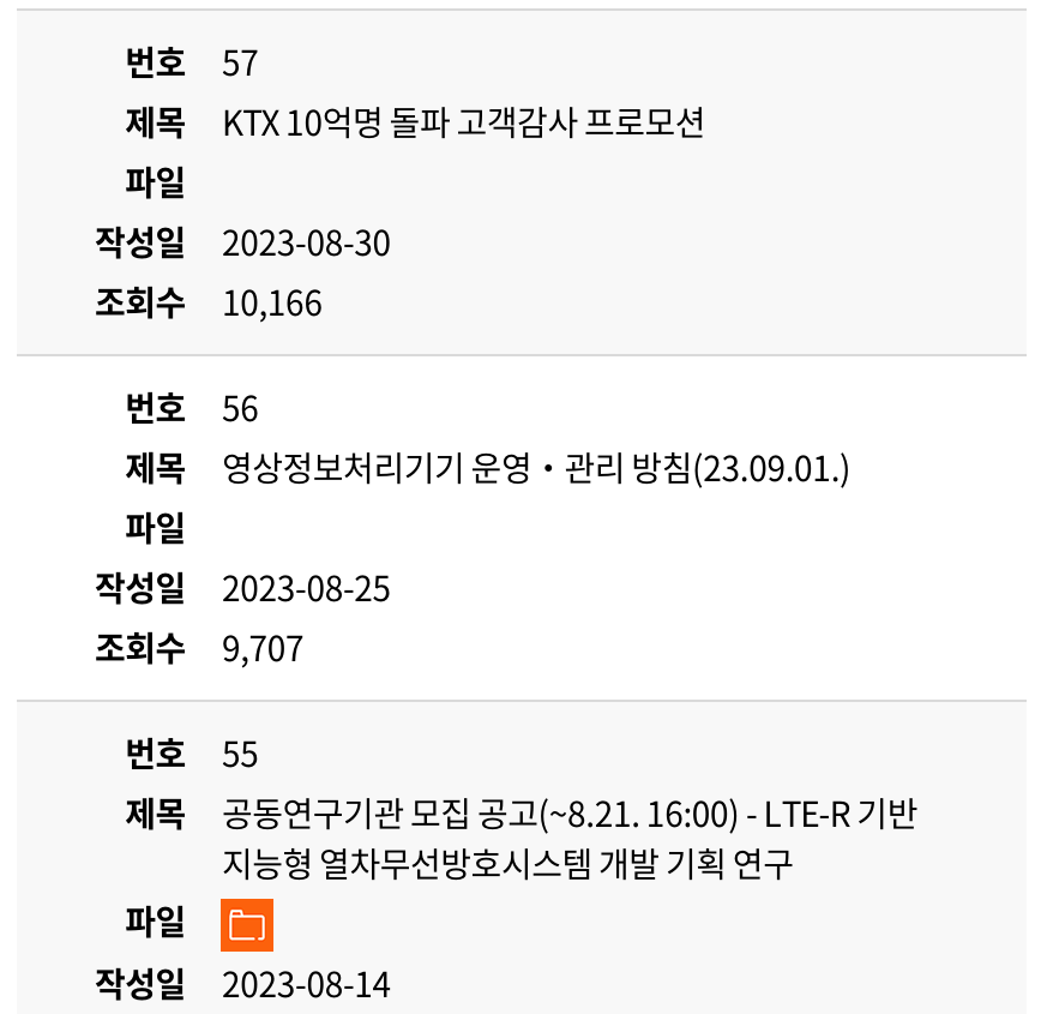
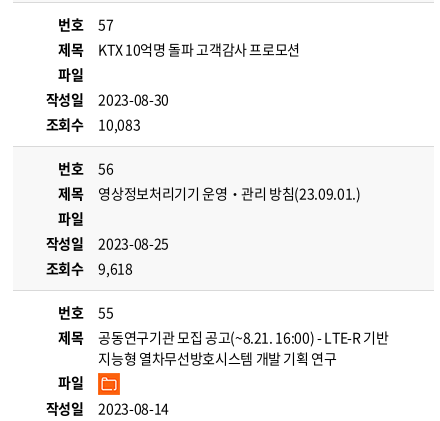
- 조회수 10,166
+ 조회수 10,083

- 조회수 9,707
+ 조회수 9,618
